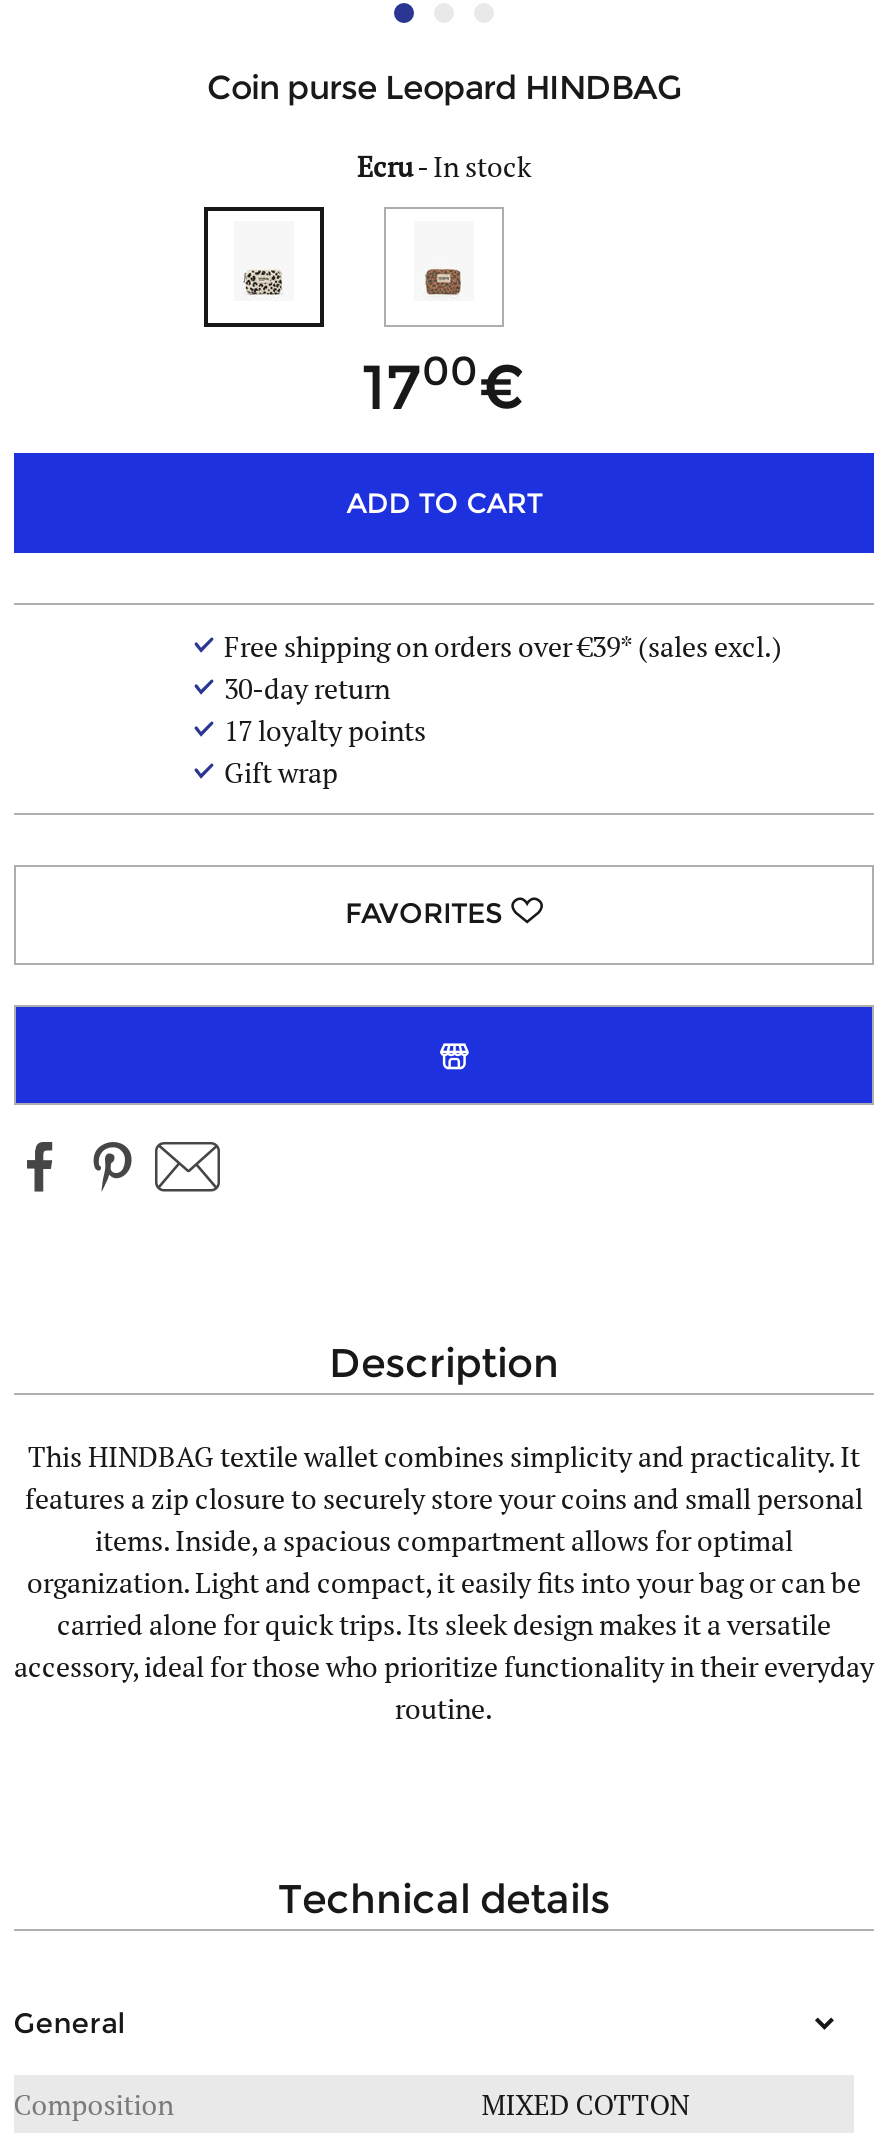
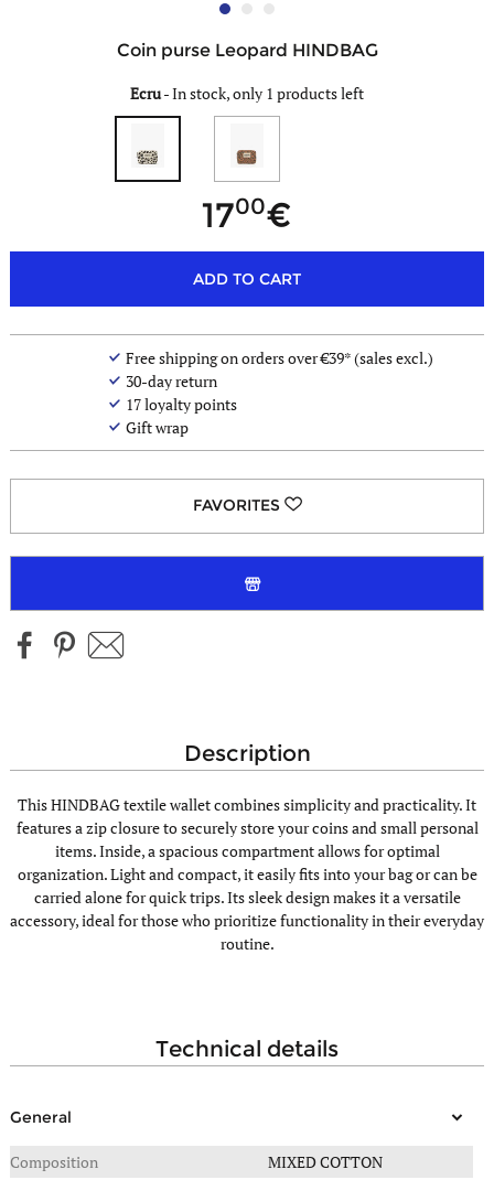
- Ecru- In stock
+ Ecru- In stock, only 1 products left
